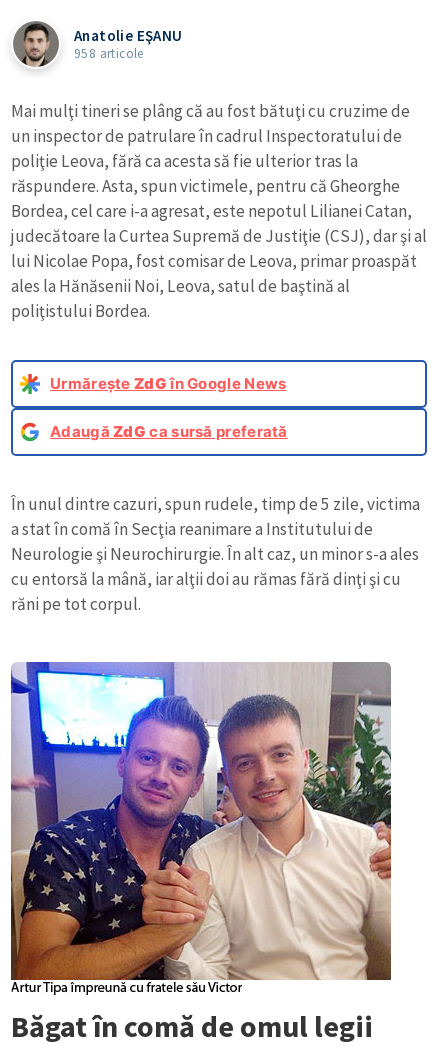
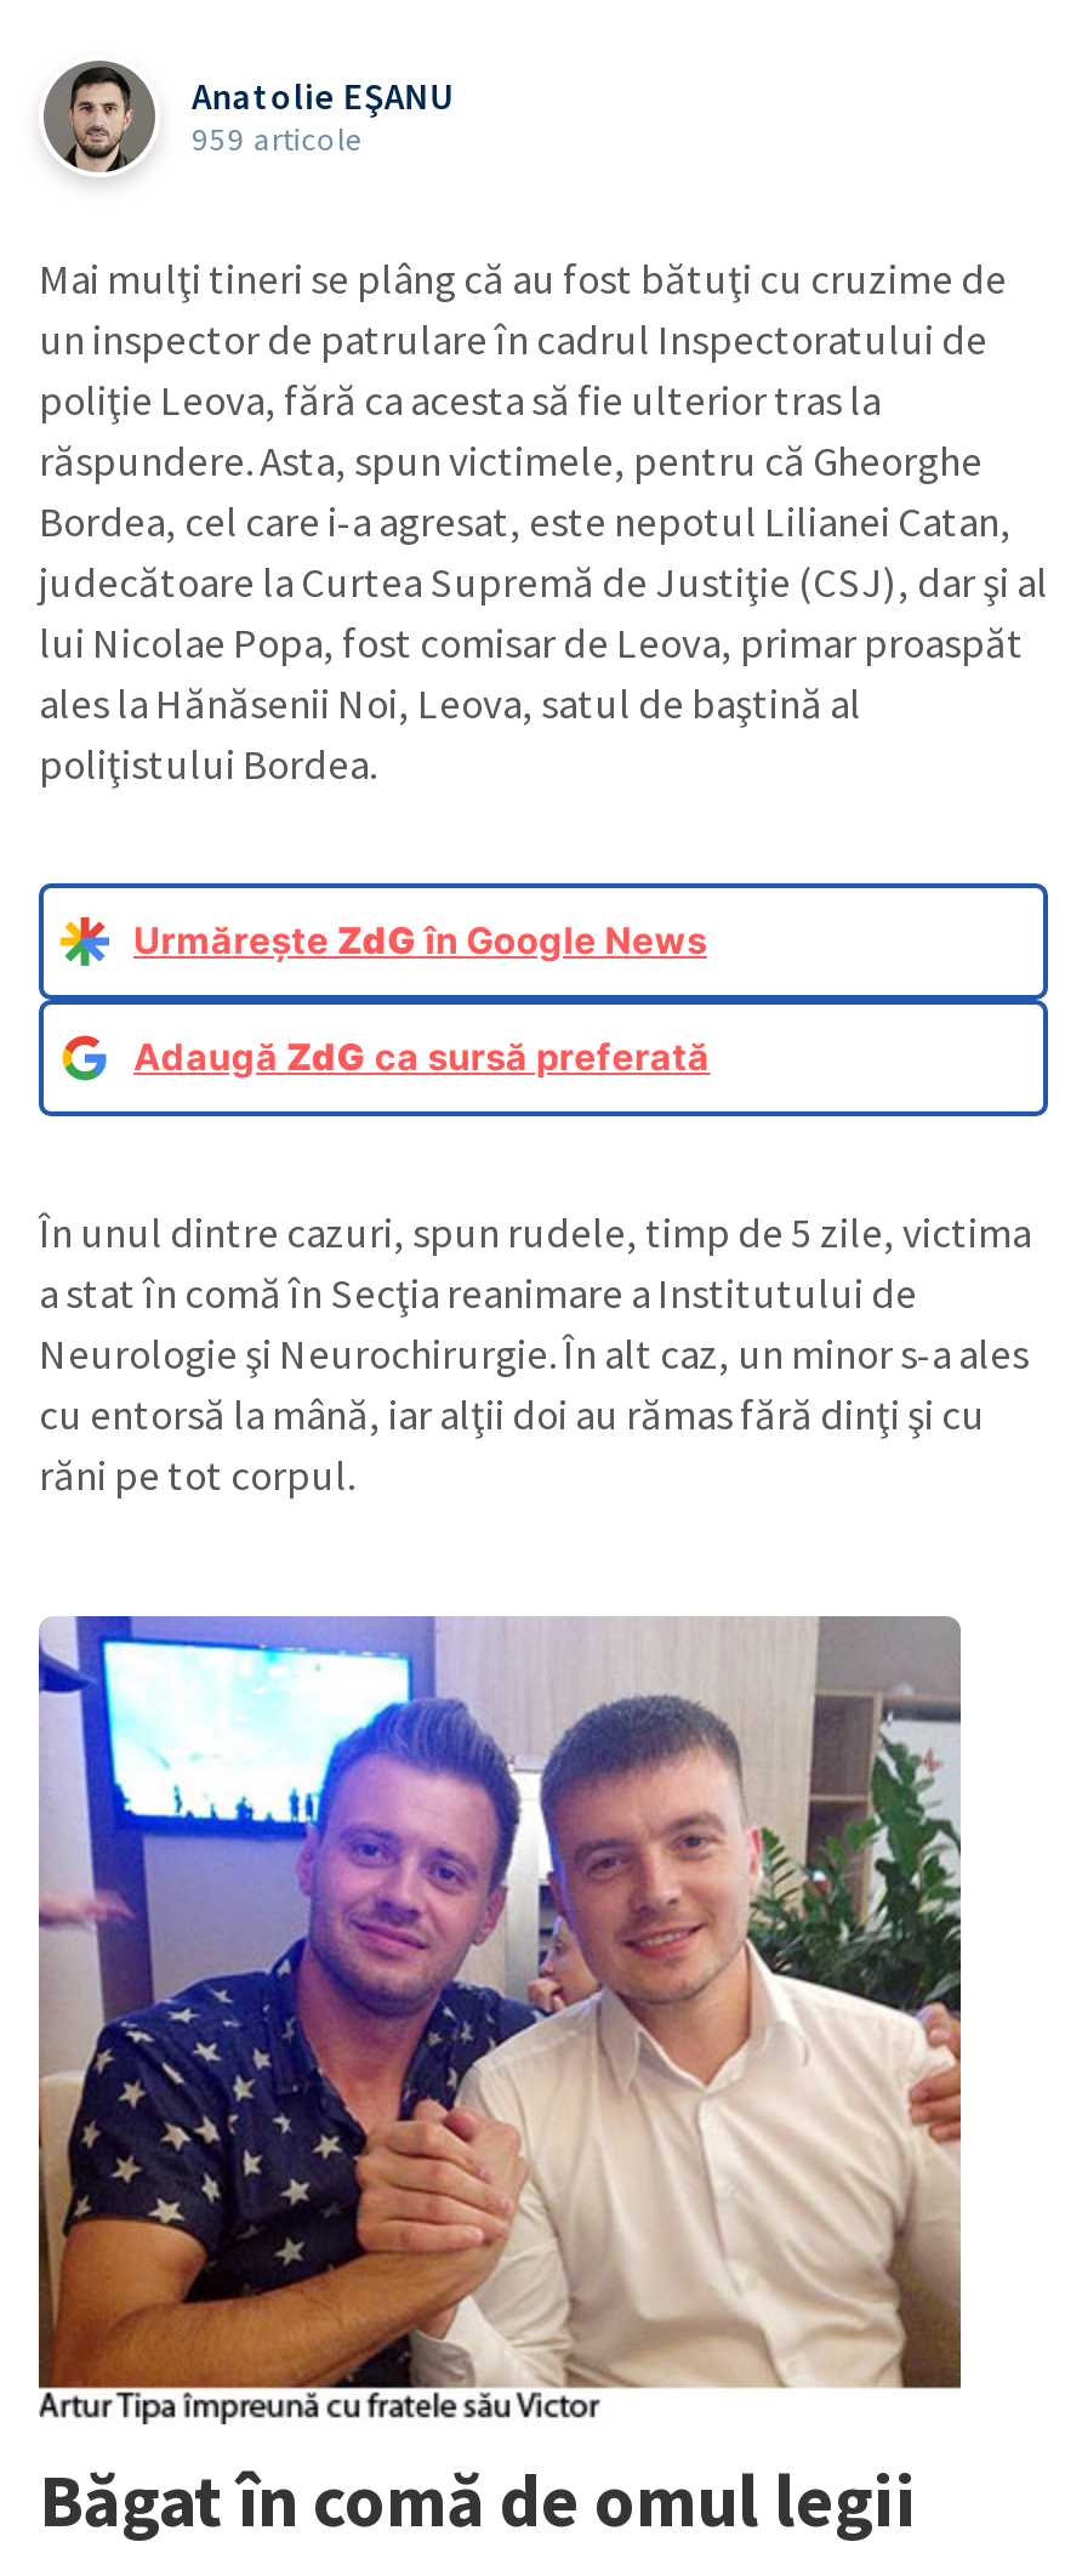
- 958 articole
+ 959 articole
